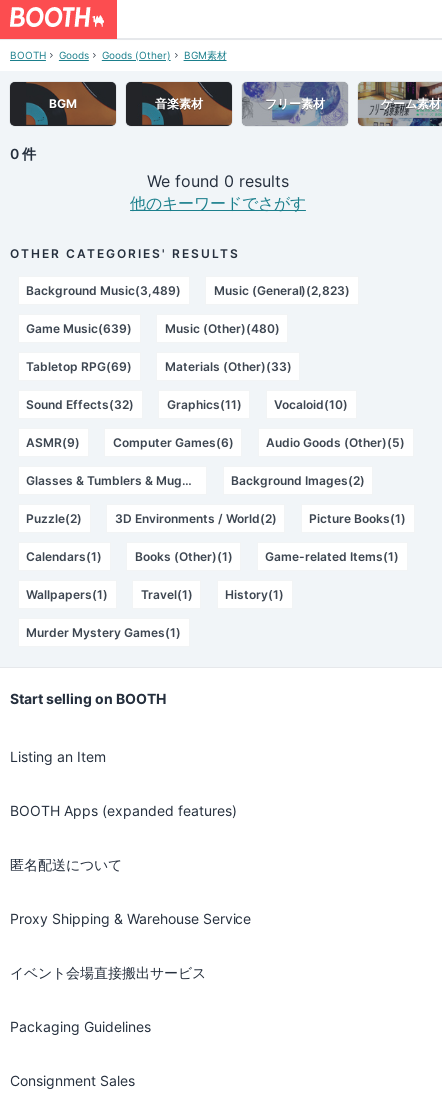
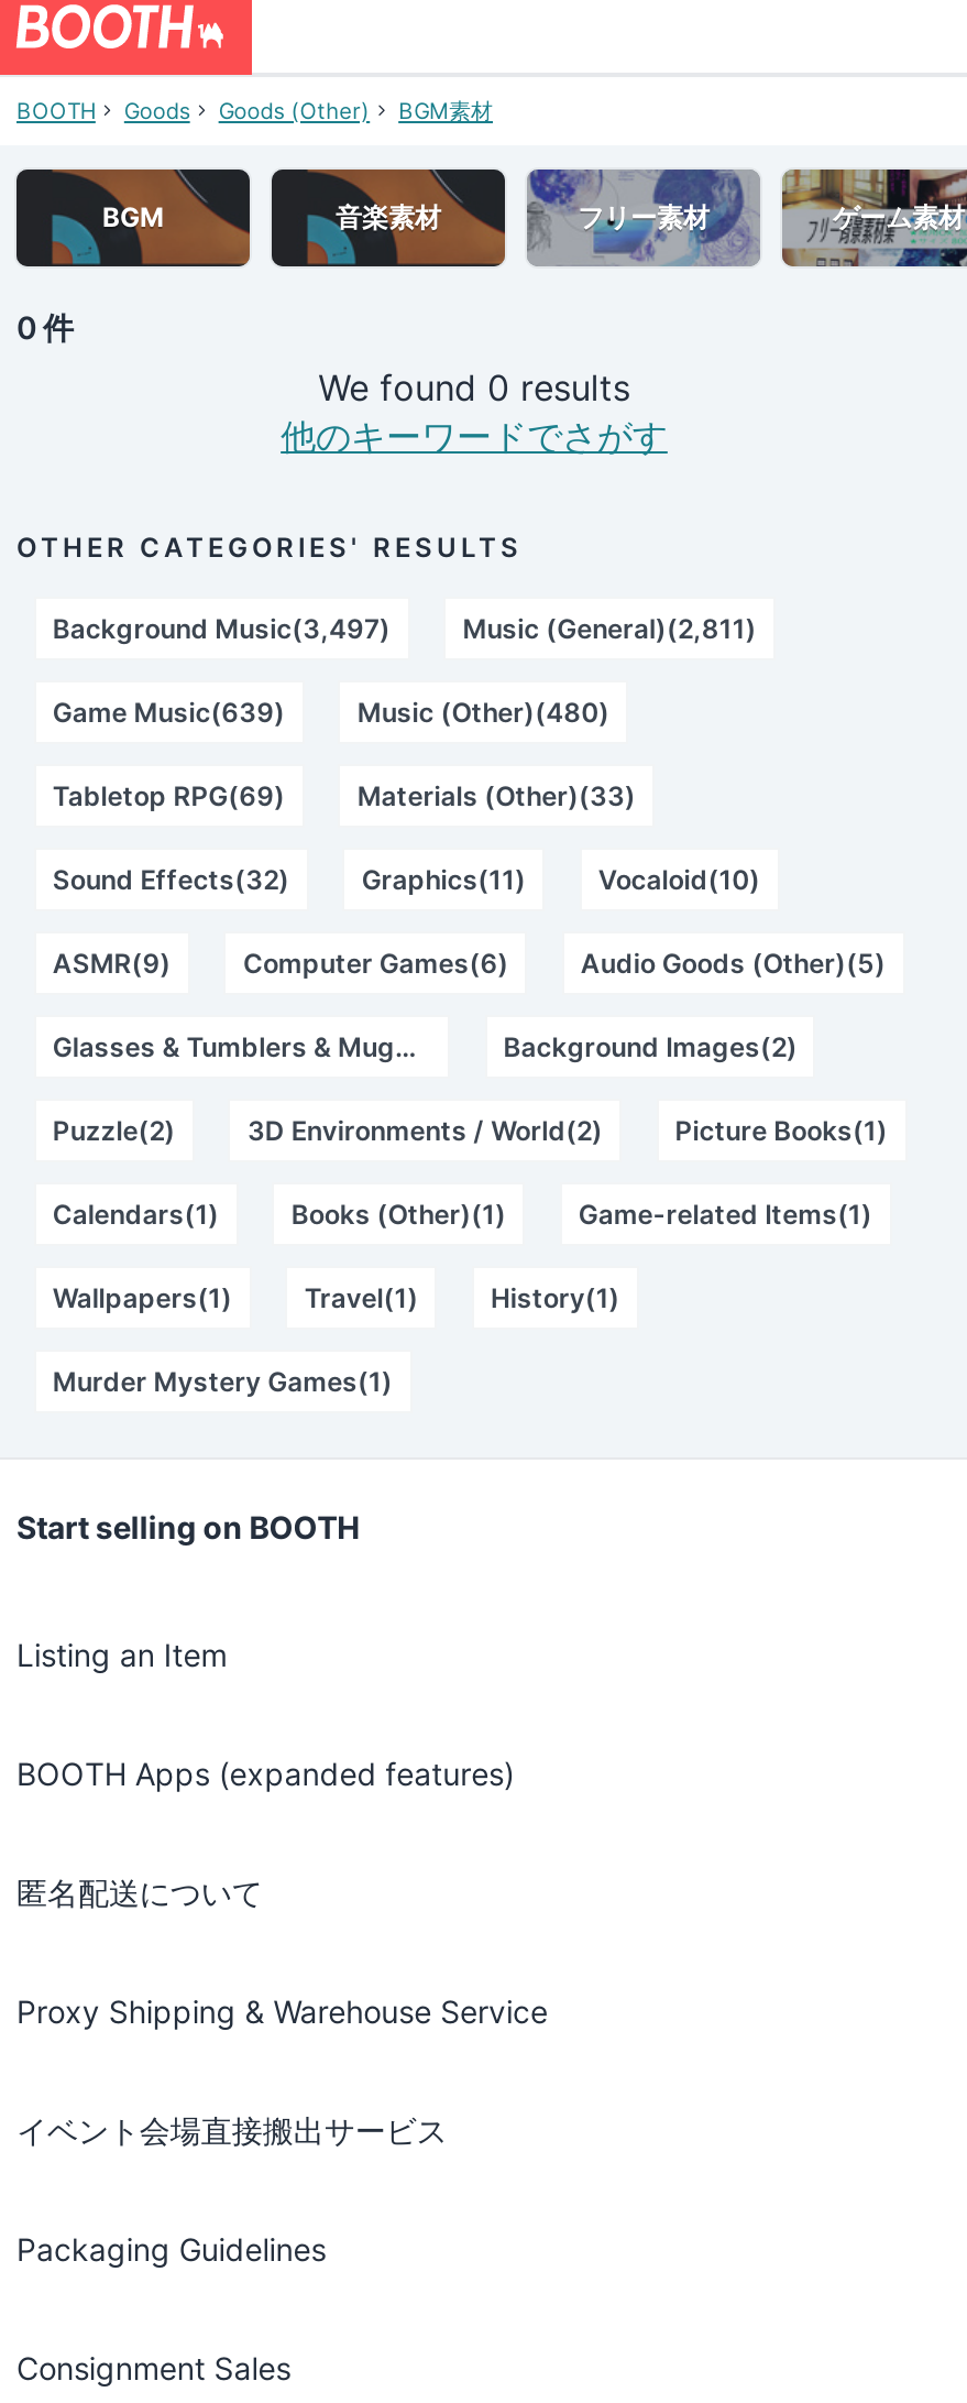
- Background Music(3,489)
+ Background Music(3,497)

- Music (General)(2,823)
+ Music (General)(2,811)
